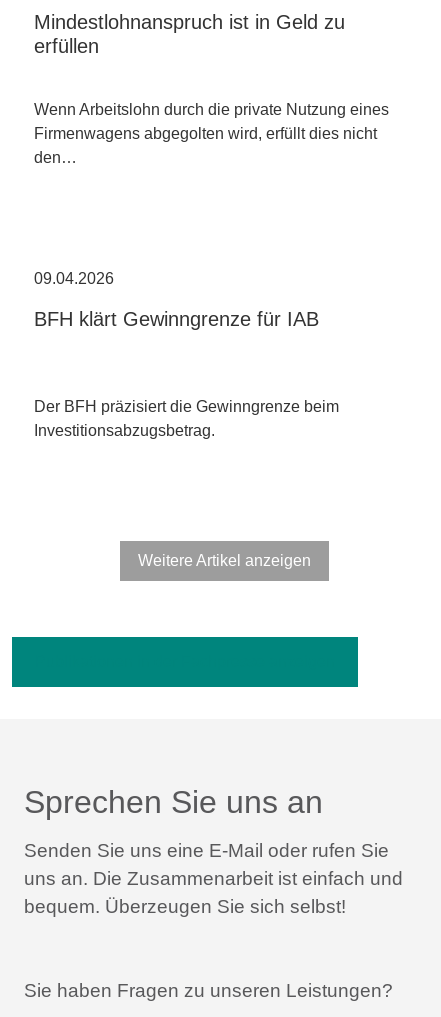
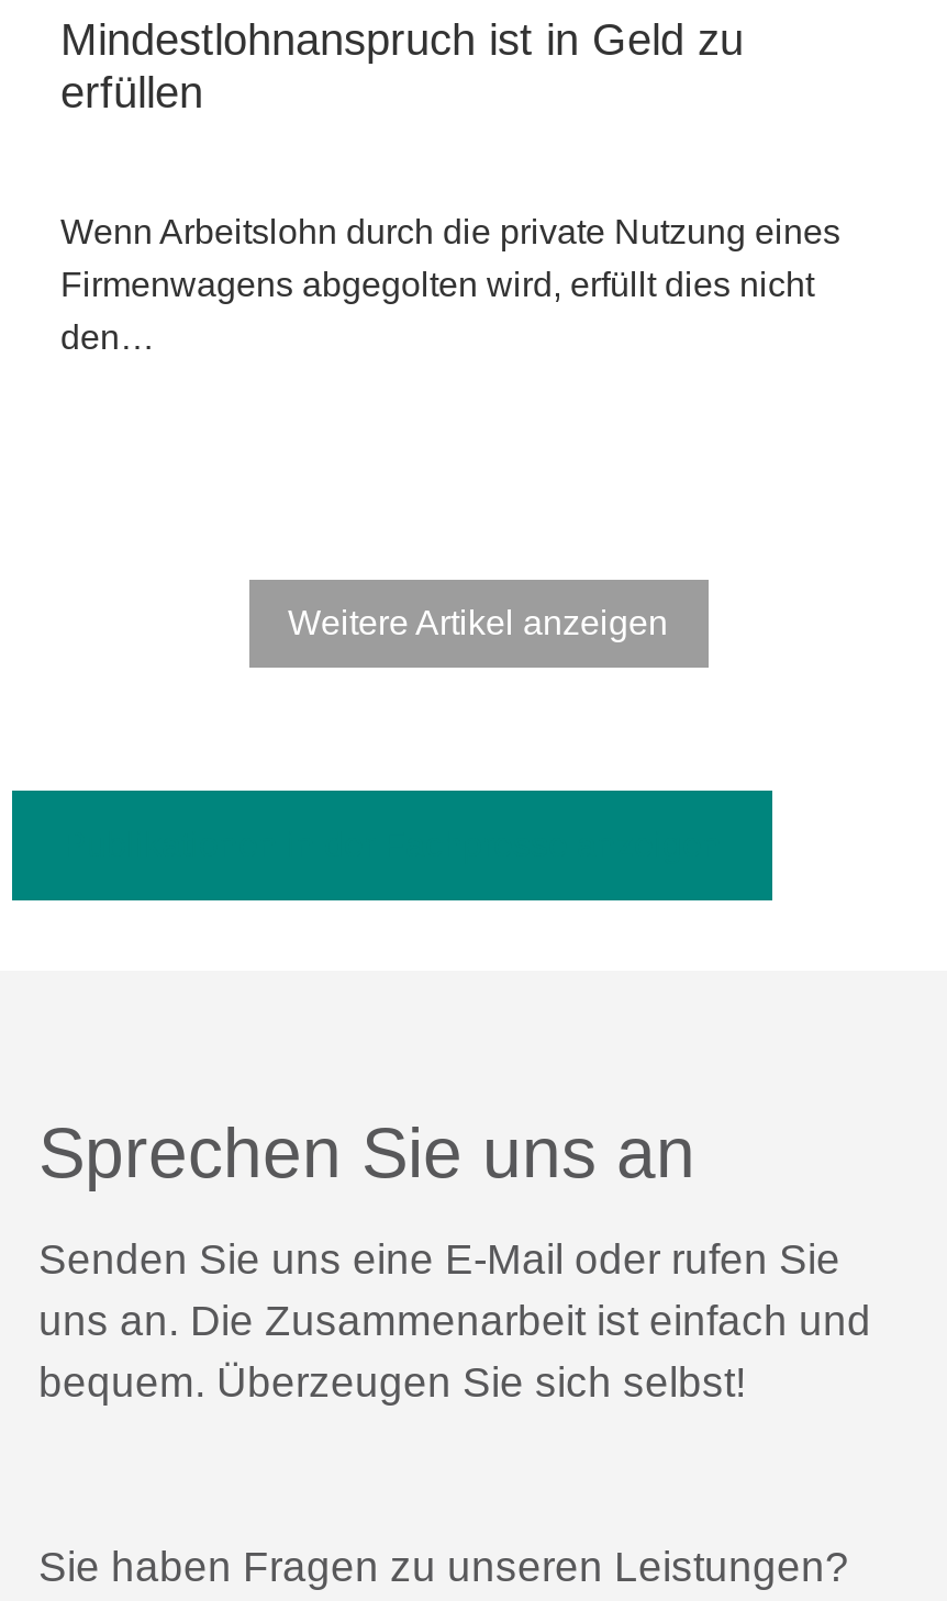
- 09.04.2026
- BFH klärt Gewinngrenze für IAB

- Der BFH präzisiert die Gewinngrenze beim
- Investitionsabzugsbetrag.
